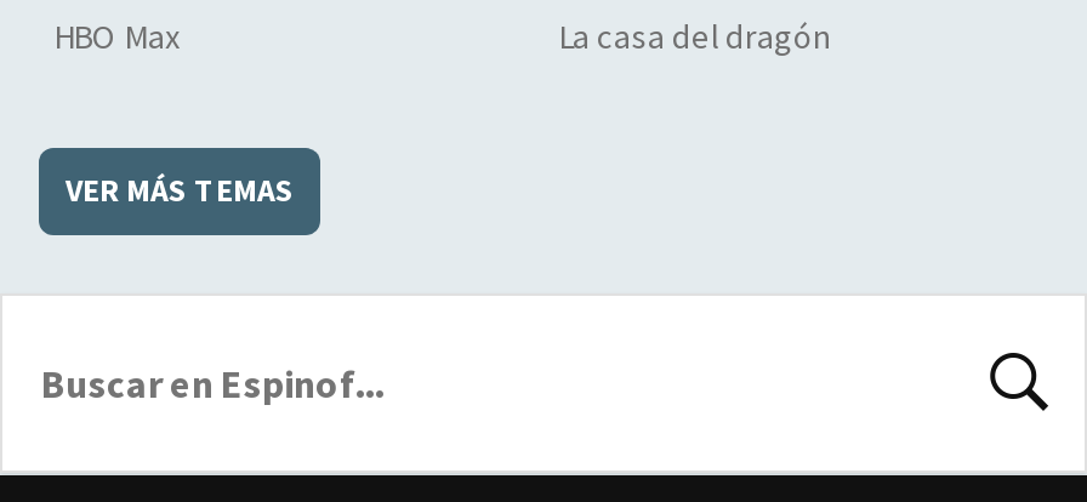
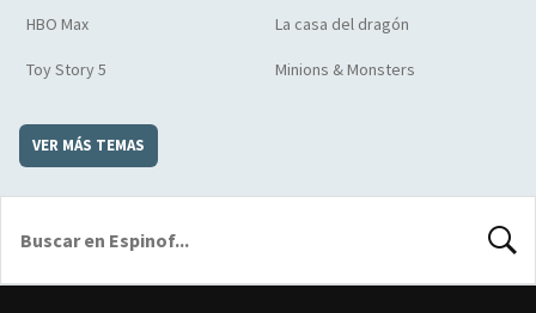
+ Toy Story 5
+ Minions & Monsters
